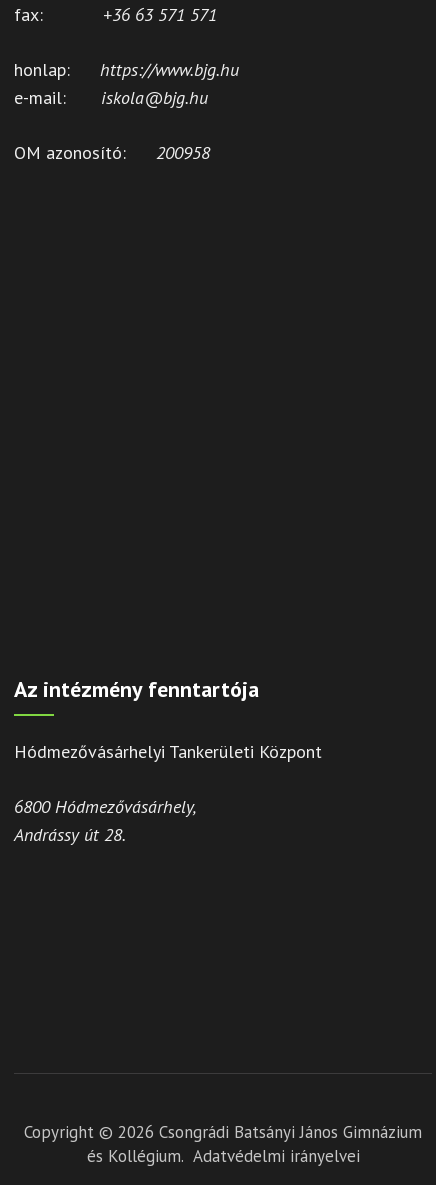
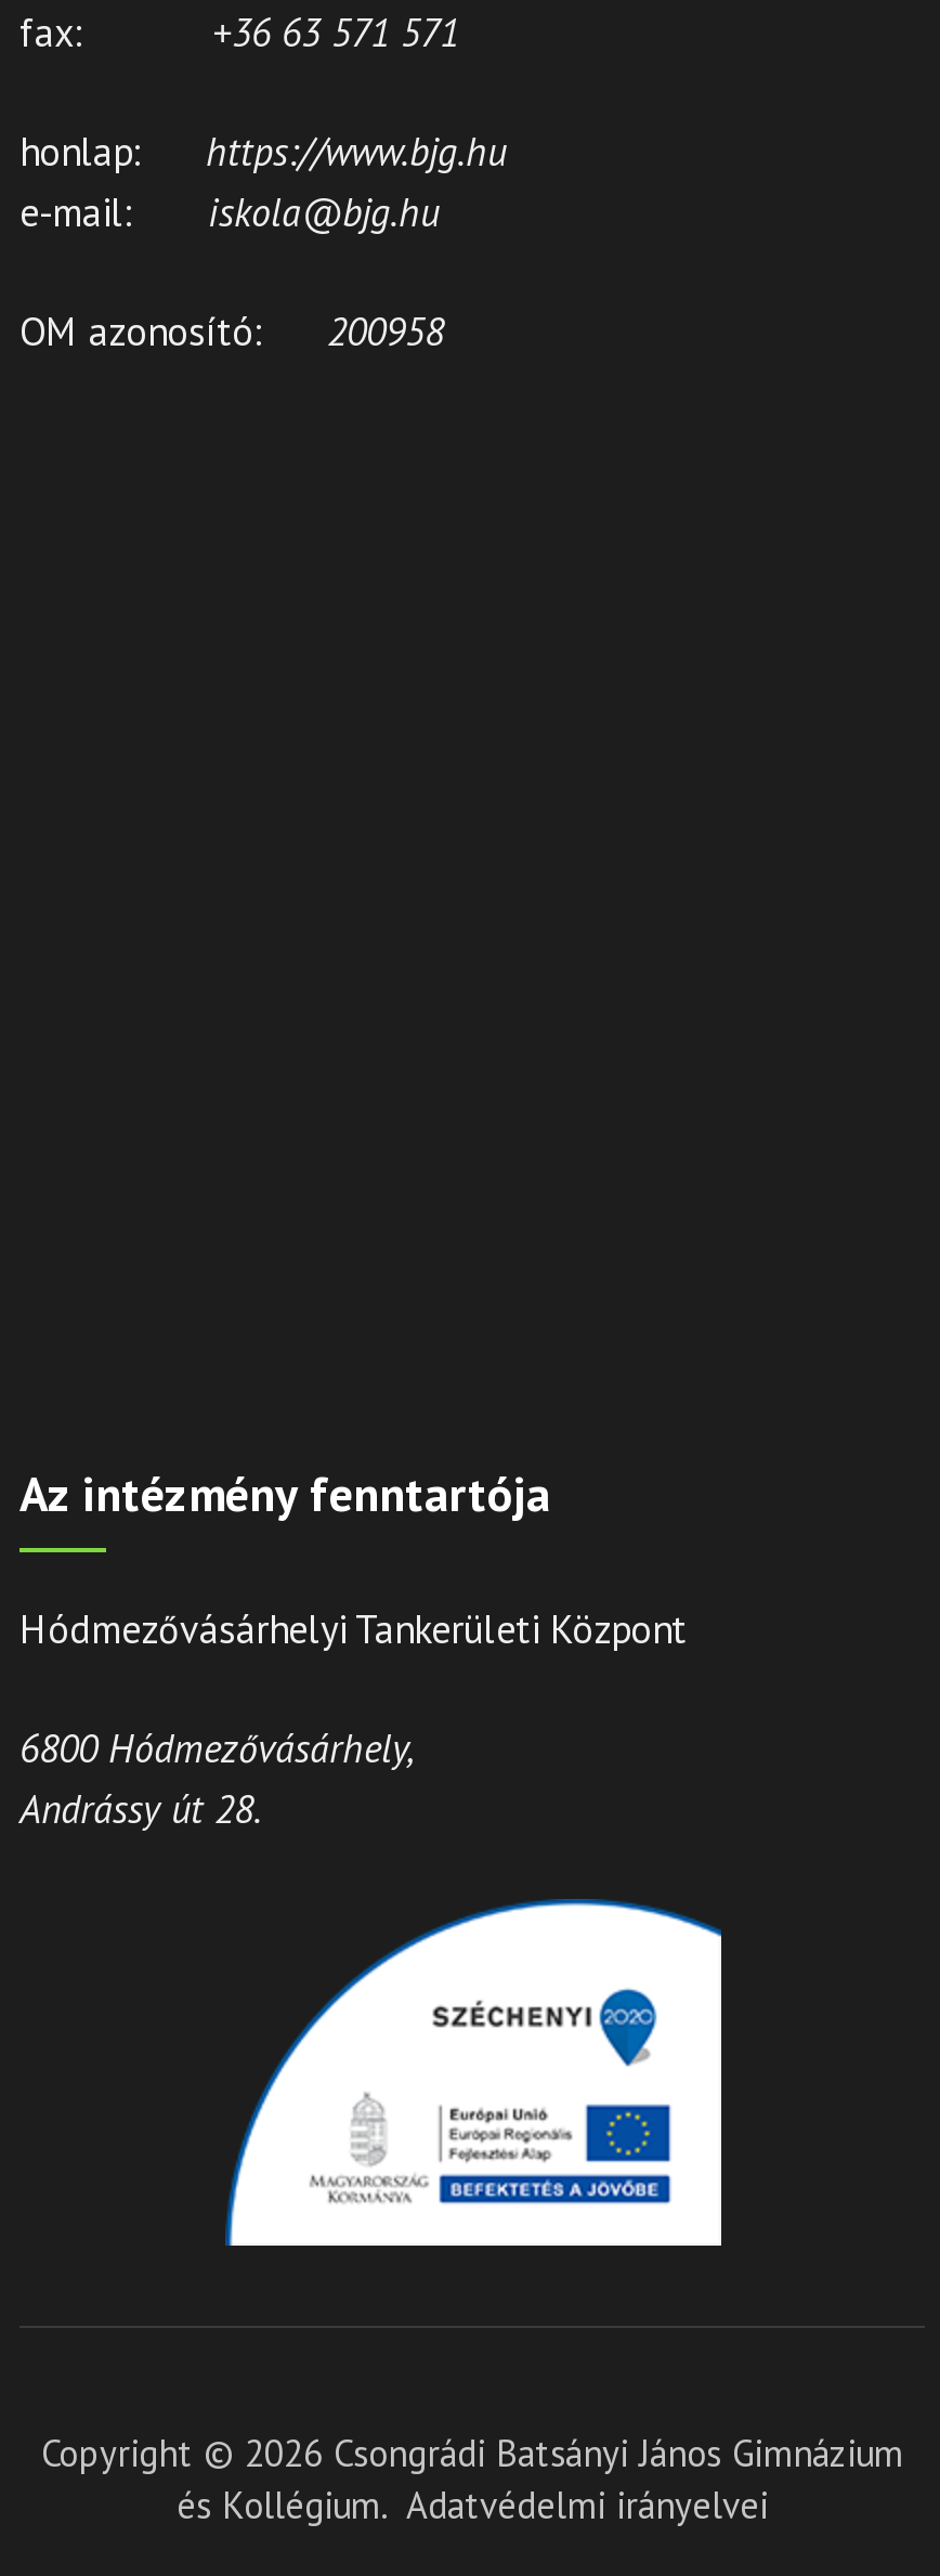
+ [image]
